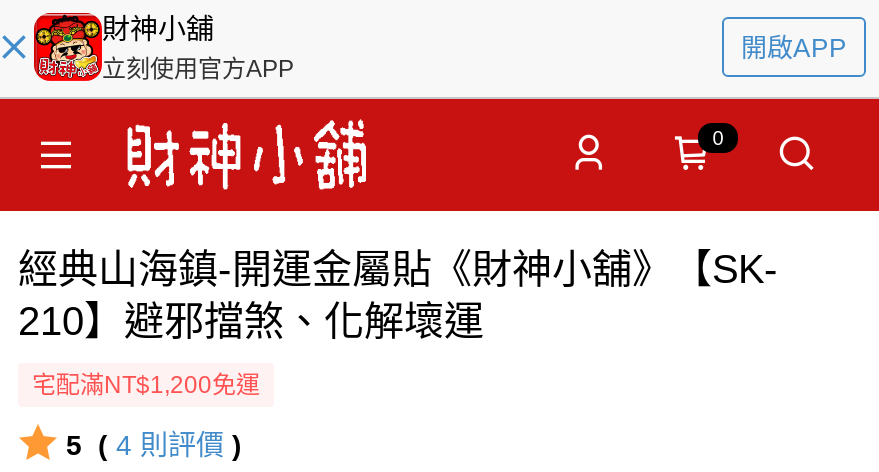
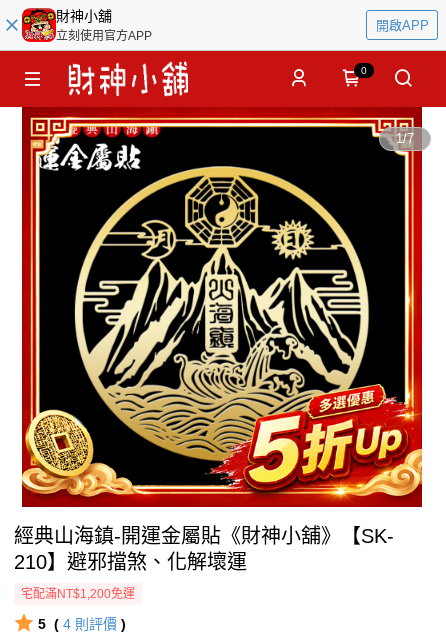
+ [image]
+ 1/7
